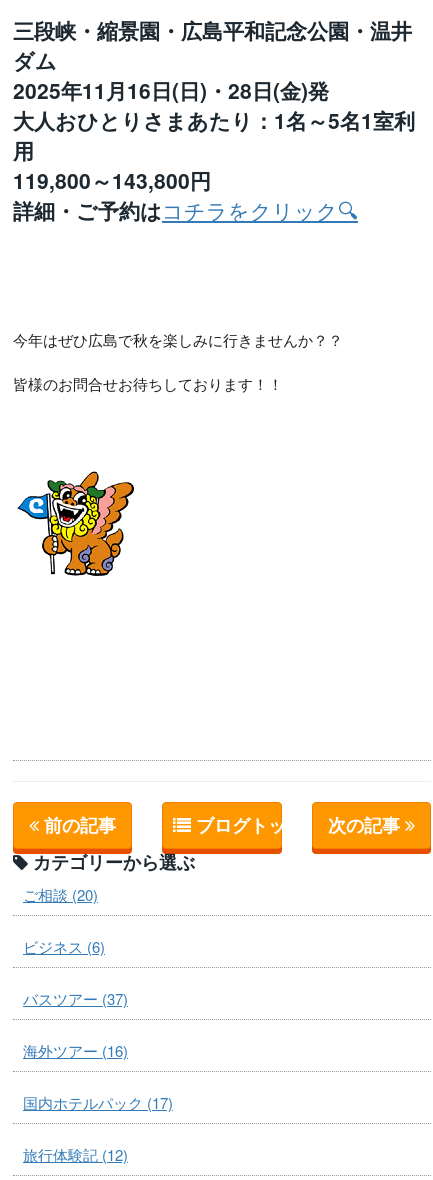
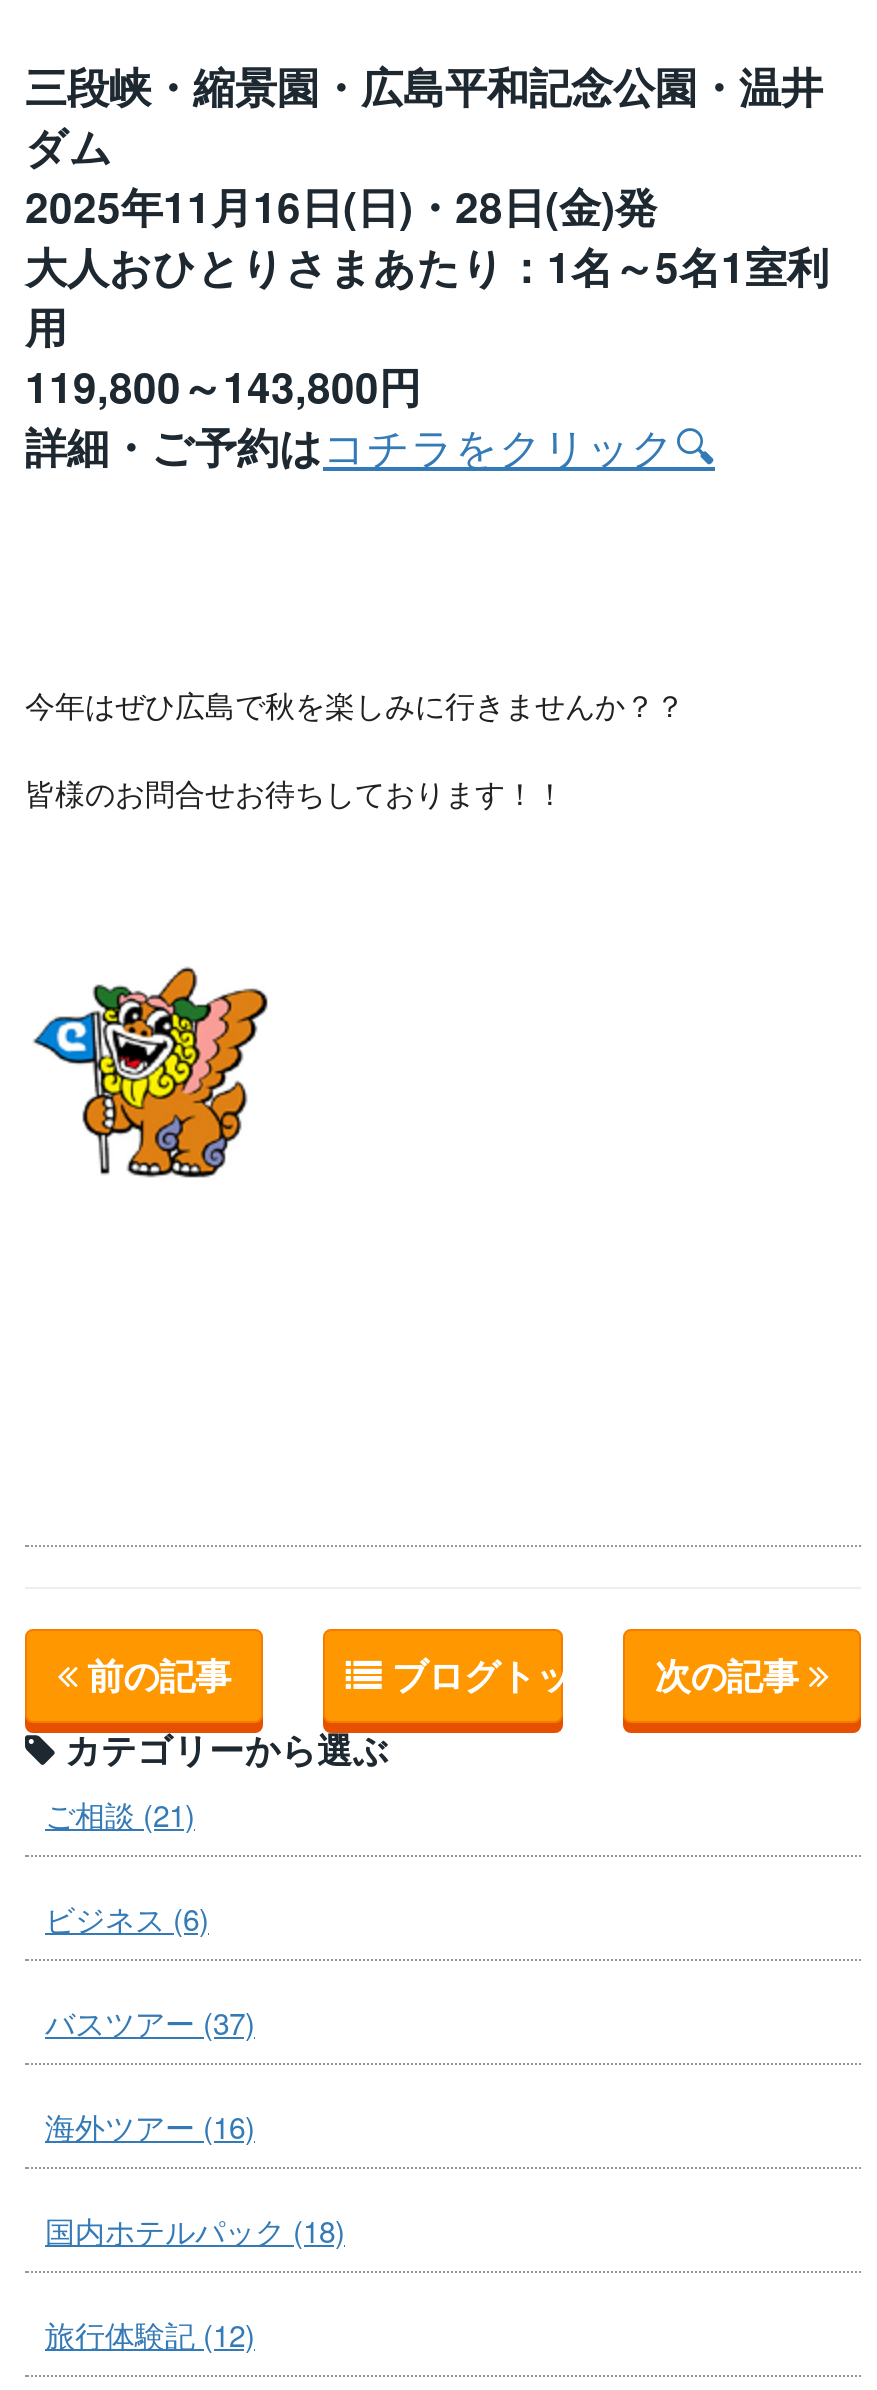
- ご相談 (20)
+ ご相談 (21)

- 国内ホテルパック (17)
+ 国内ホテルパック (18)
